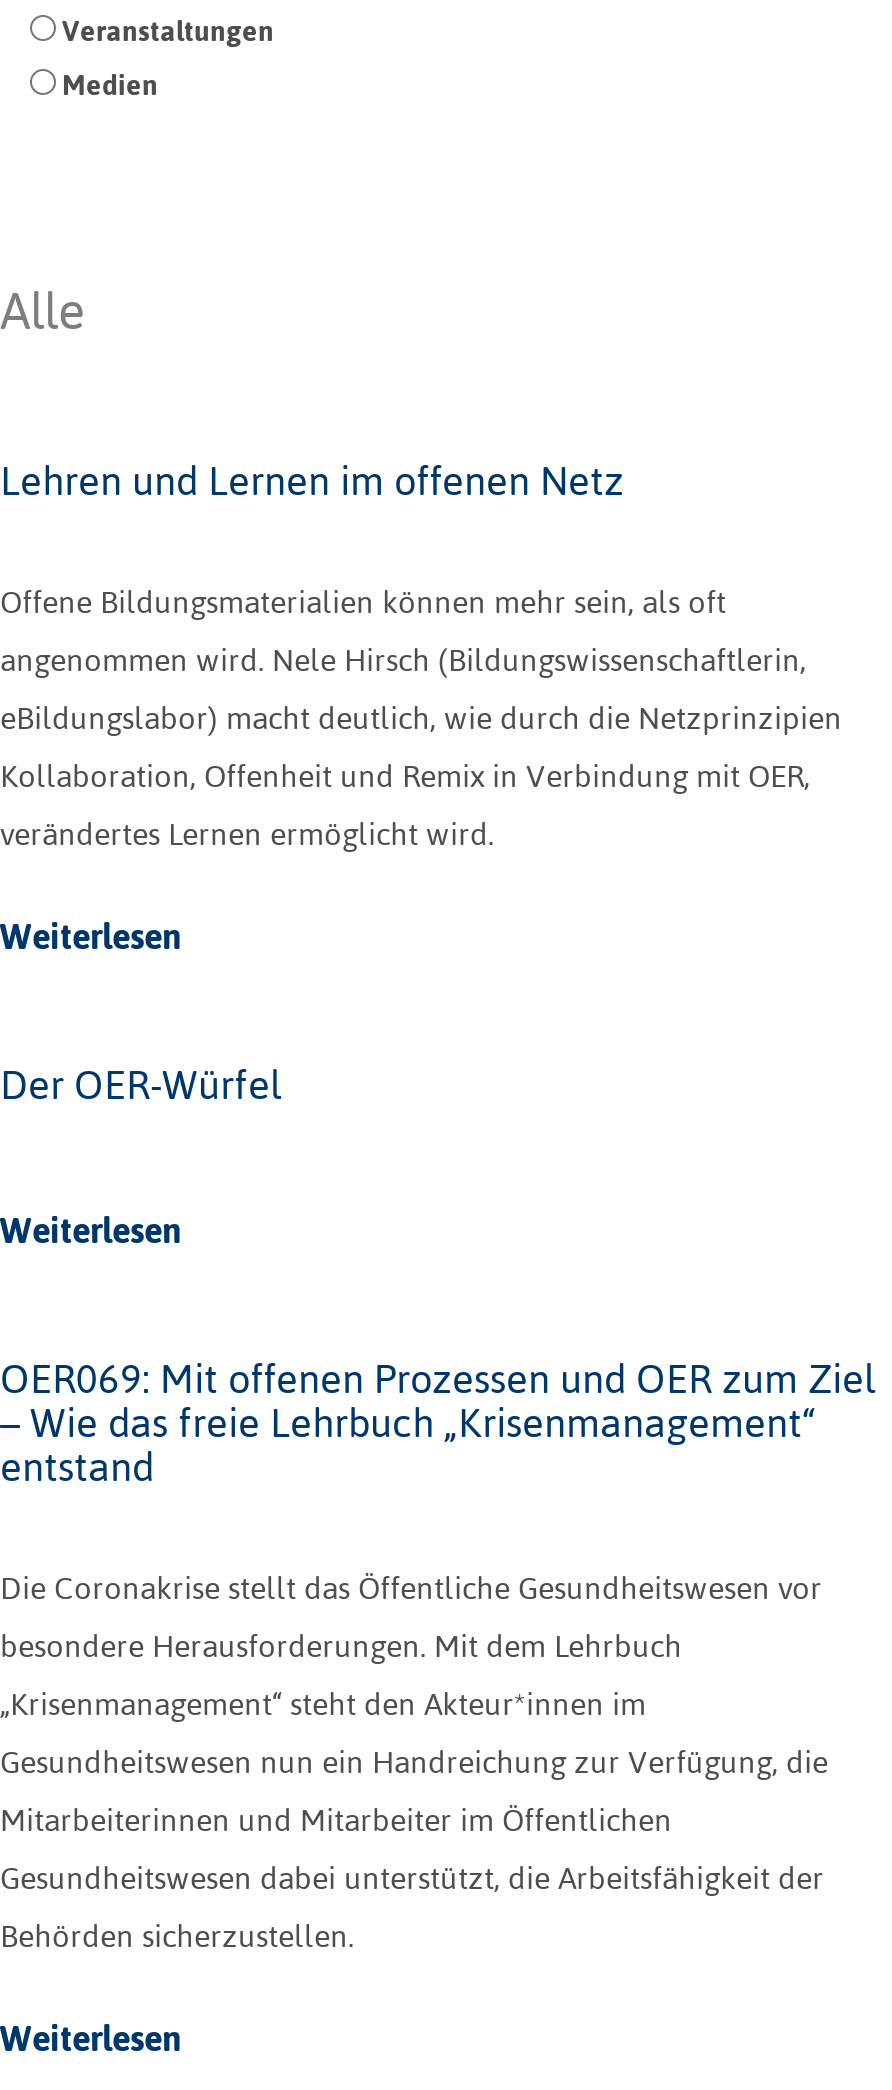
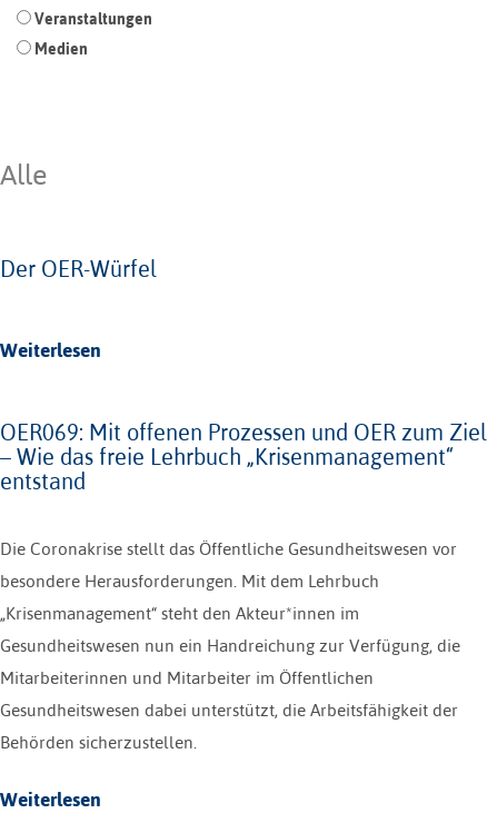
- Lehren und Lernen im offenen Netz
- Offene Bildungsmaterialien können mehr sein, als oft
- angenommen wird. Nele Hirsch (Bildungswissenschaftlerin,
- eBildungslabor) macht deutlich, wie durch die Netzprinzipien
- Kollaboration, Offenheit und Remix in Verbindung mit OER,
- verändertes Lernen ermöglicht wird.
- Weiterlesen
